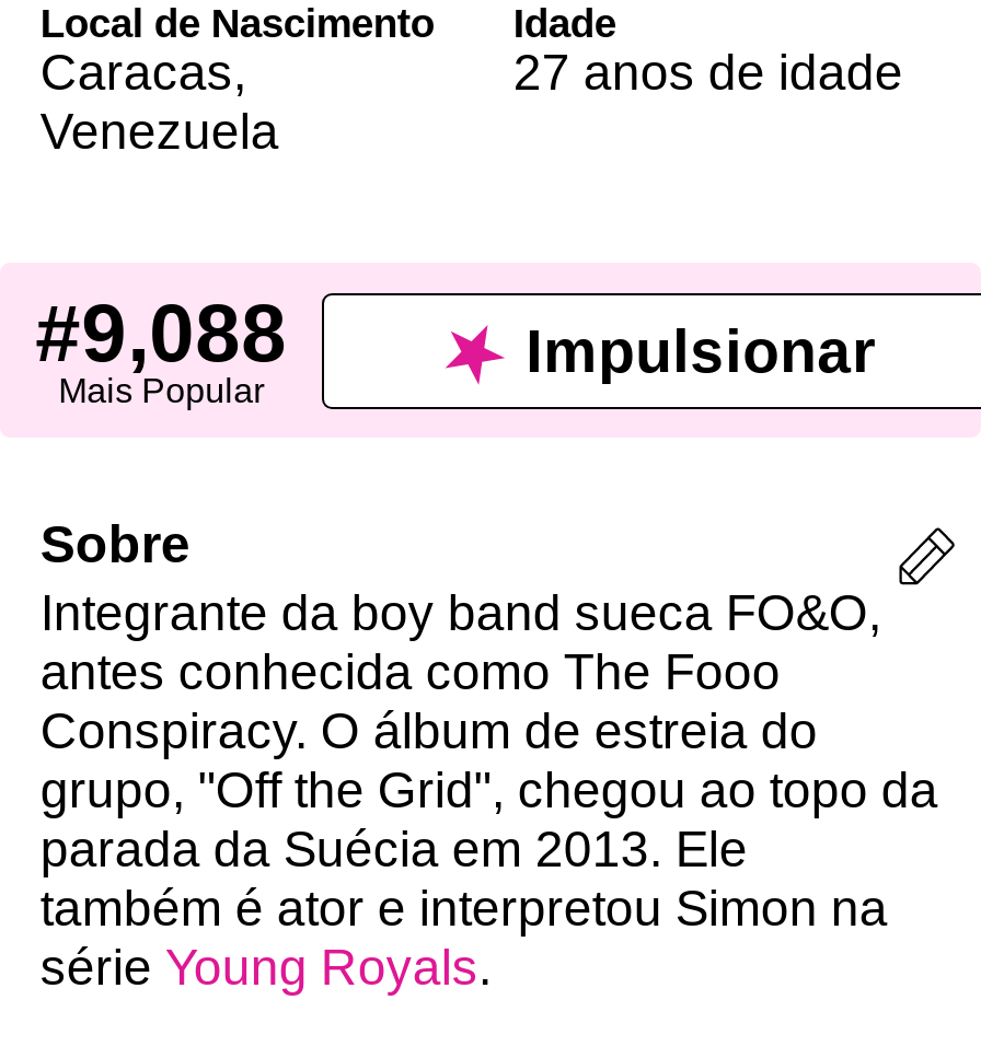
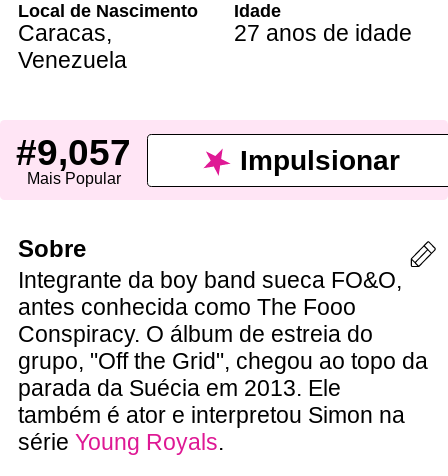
- #9,088
+ #9,057
